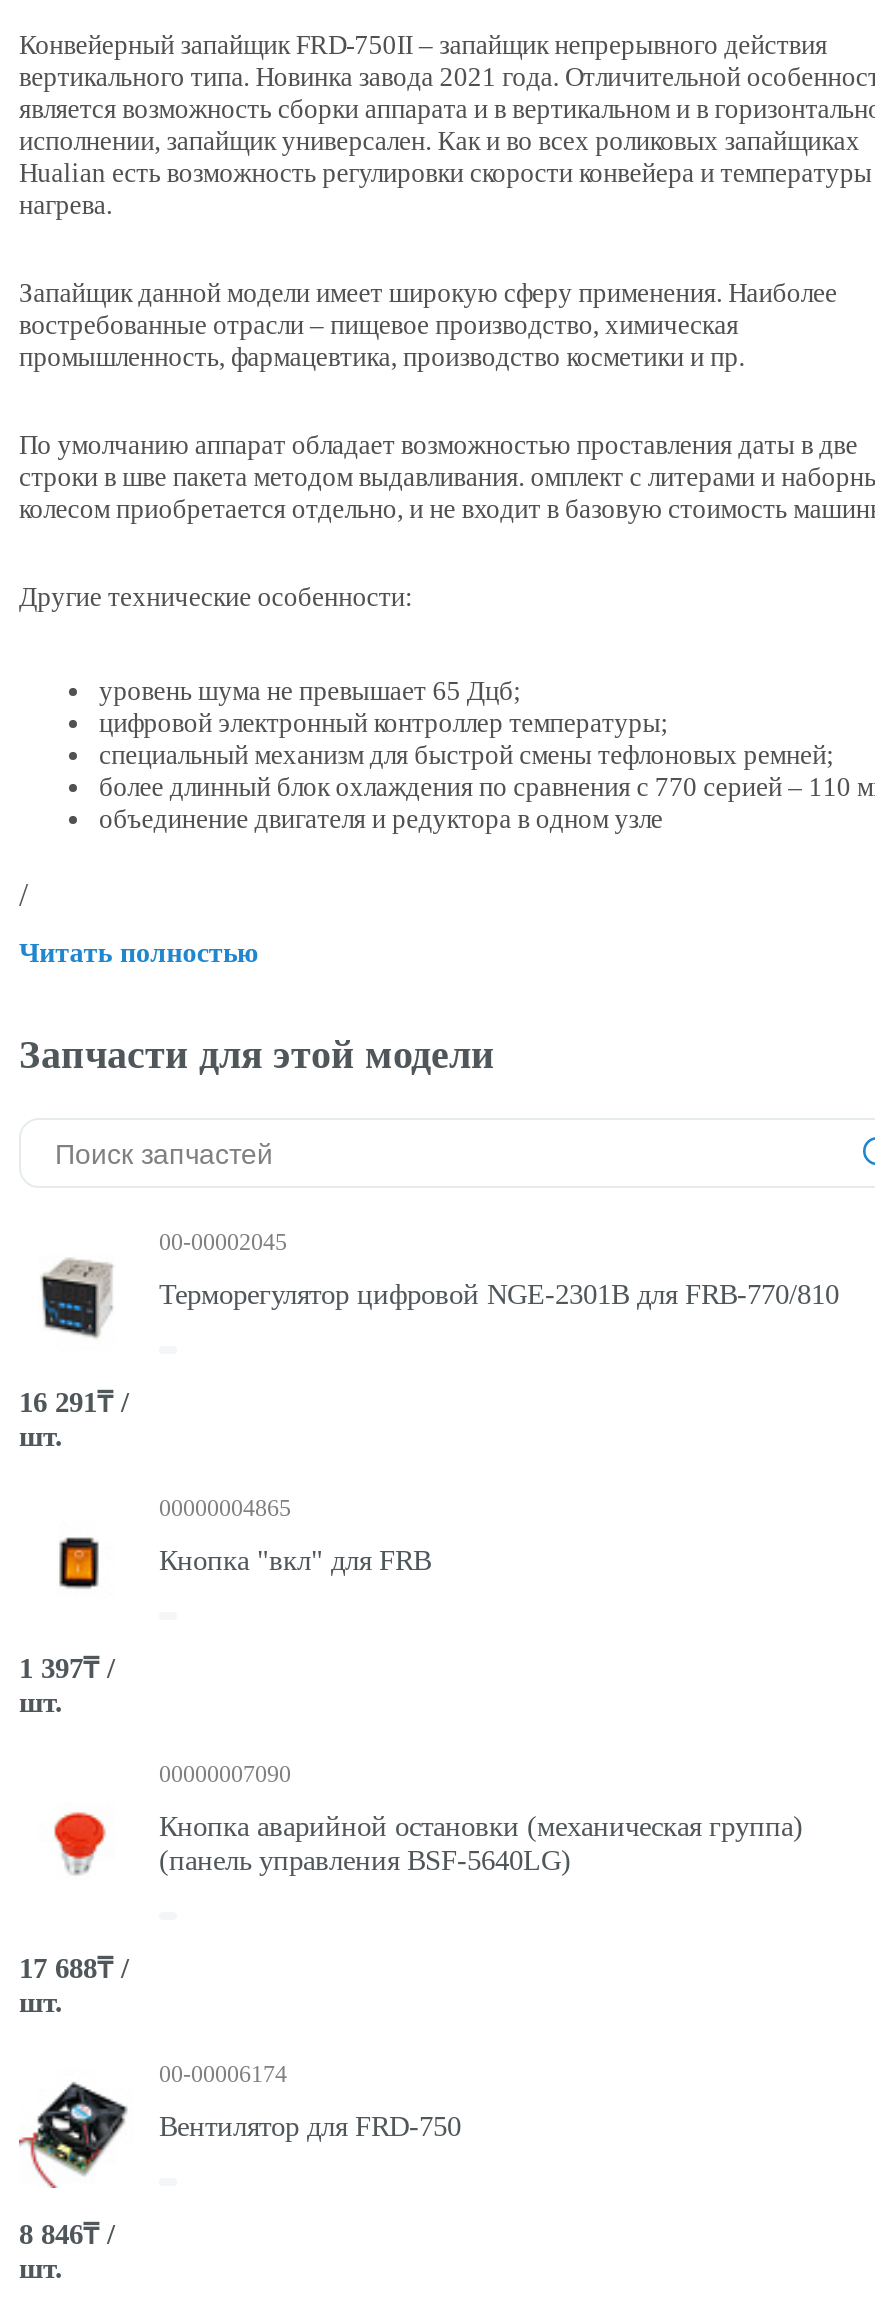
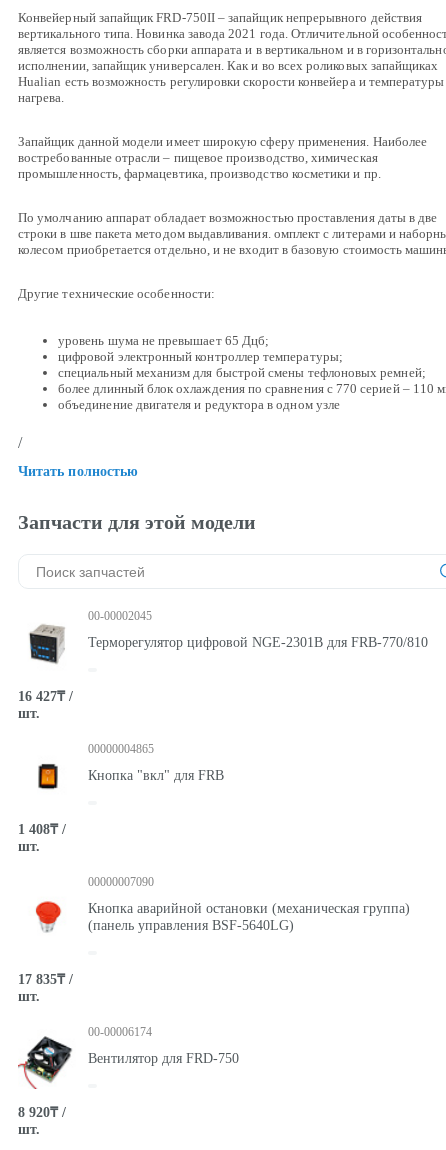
- 16 291₸ /
+ 16 427₸ /

- 1 397₸ /
+ 1 408₸ /

- 17 688₸ /
+ 17 835₸ /

- 8 846₸ /
+ 8 920₸ /
